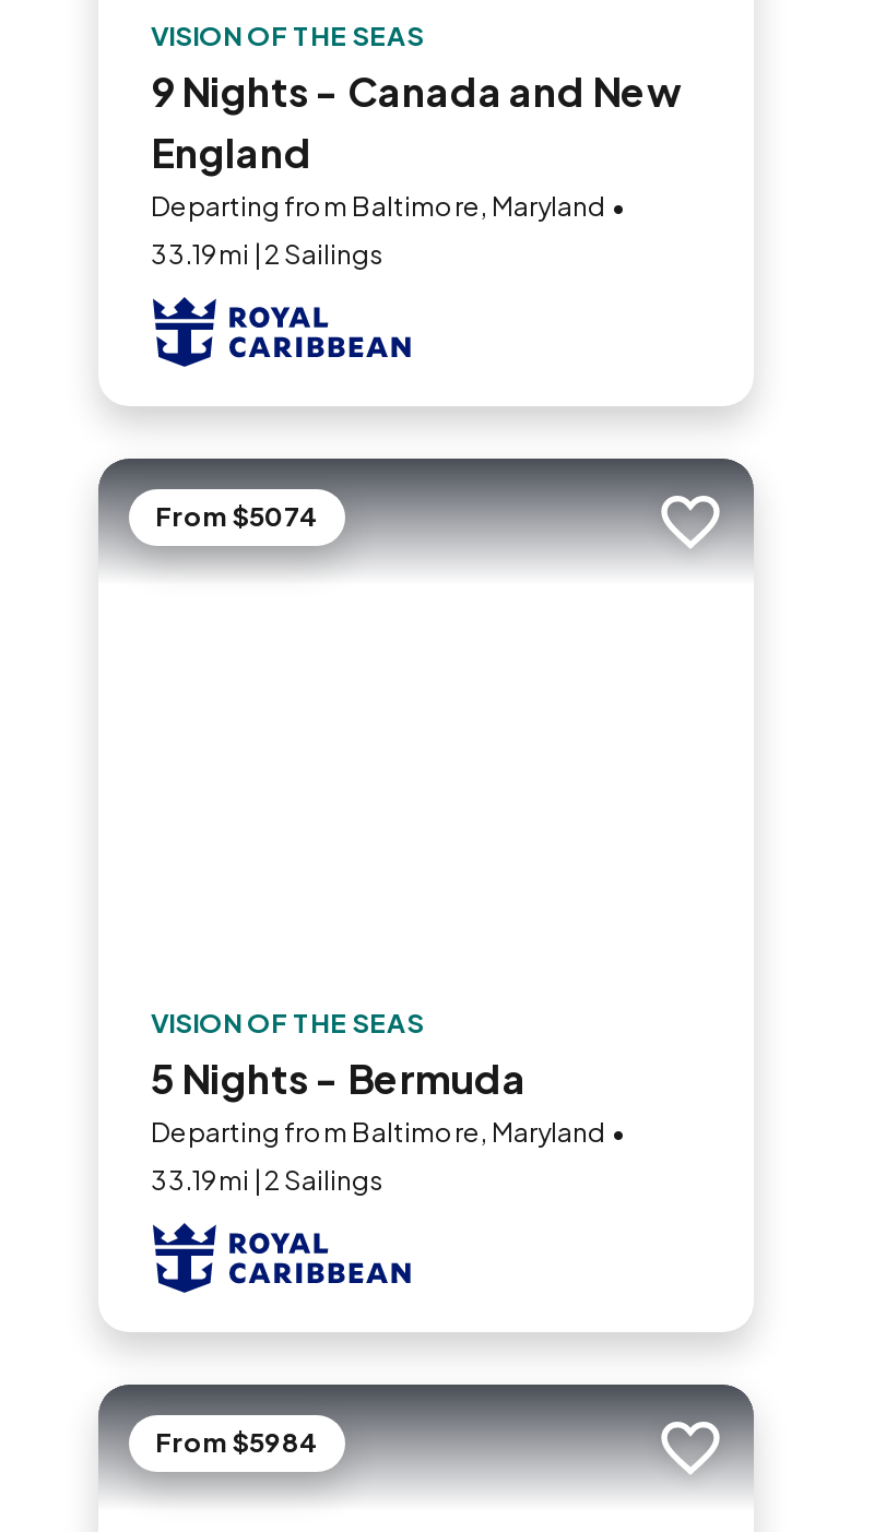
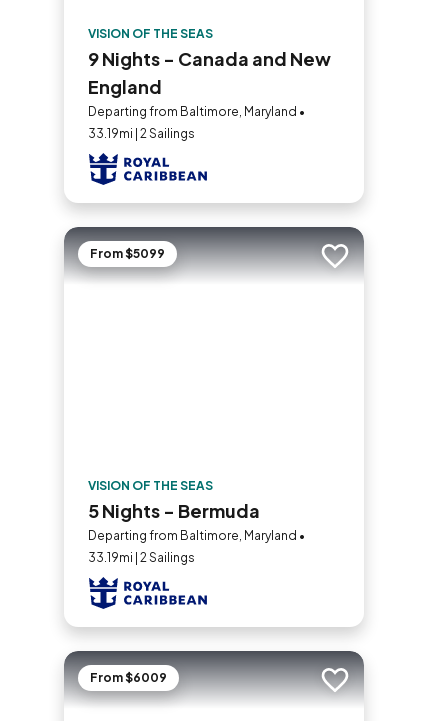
- From $5074
+ From $5099

- From $5984
+ From $6009
